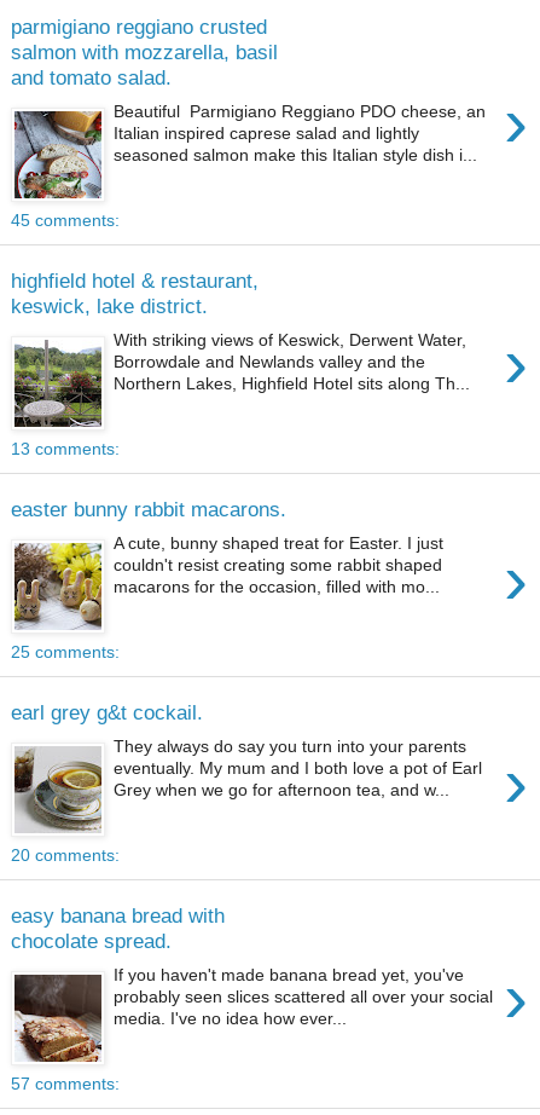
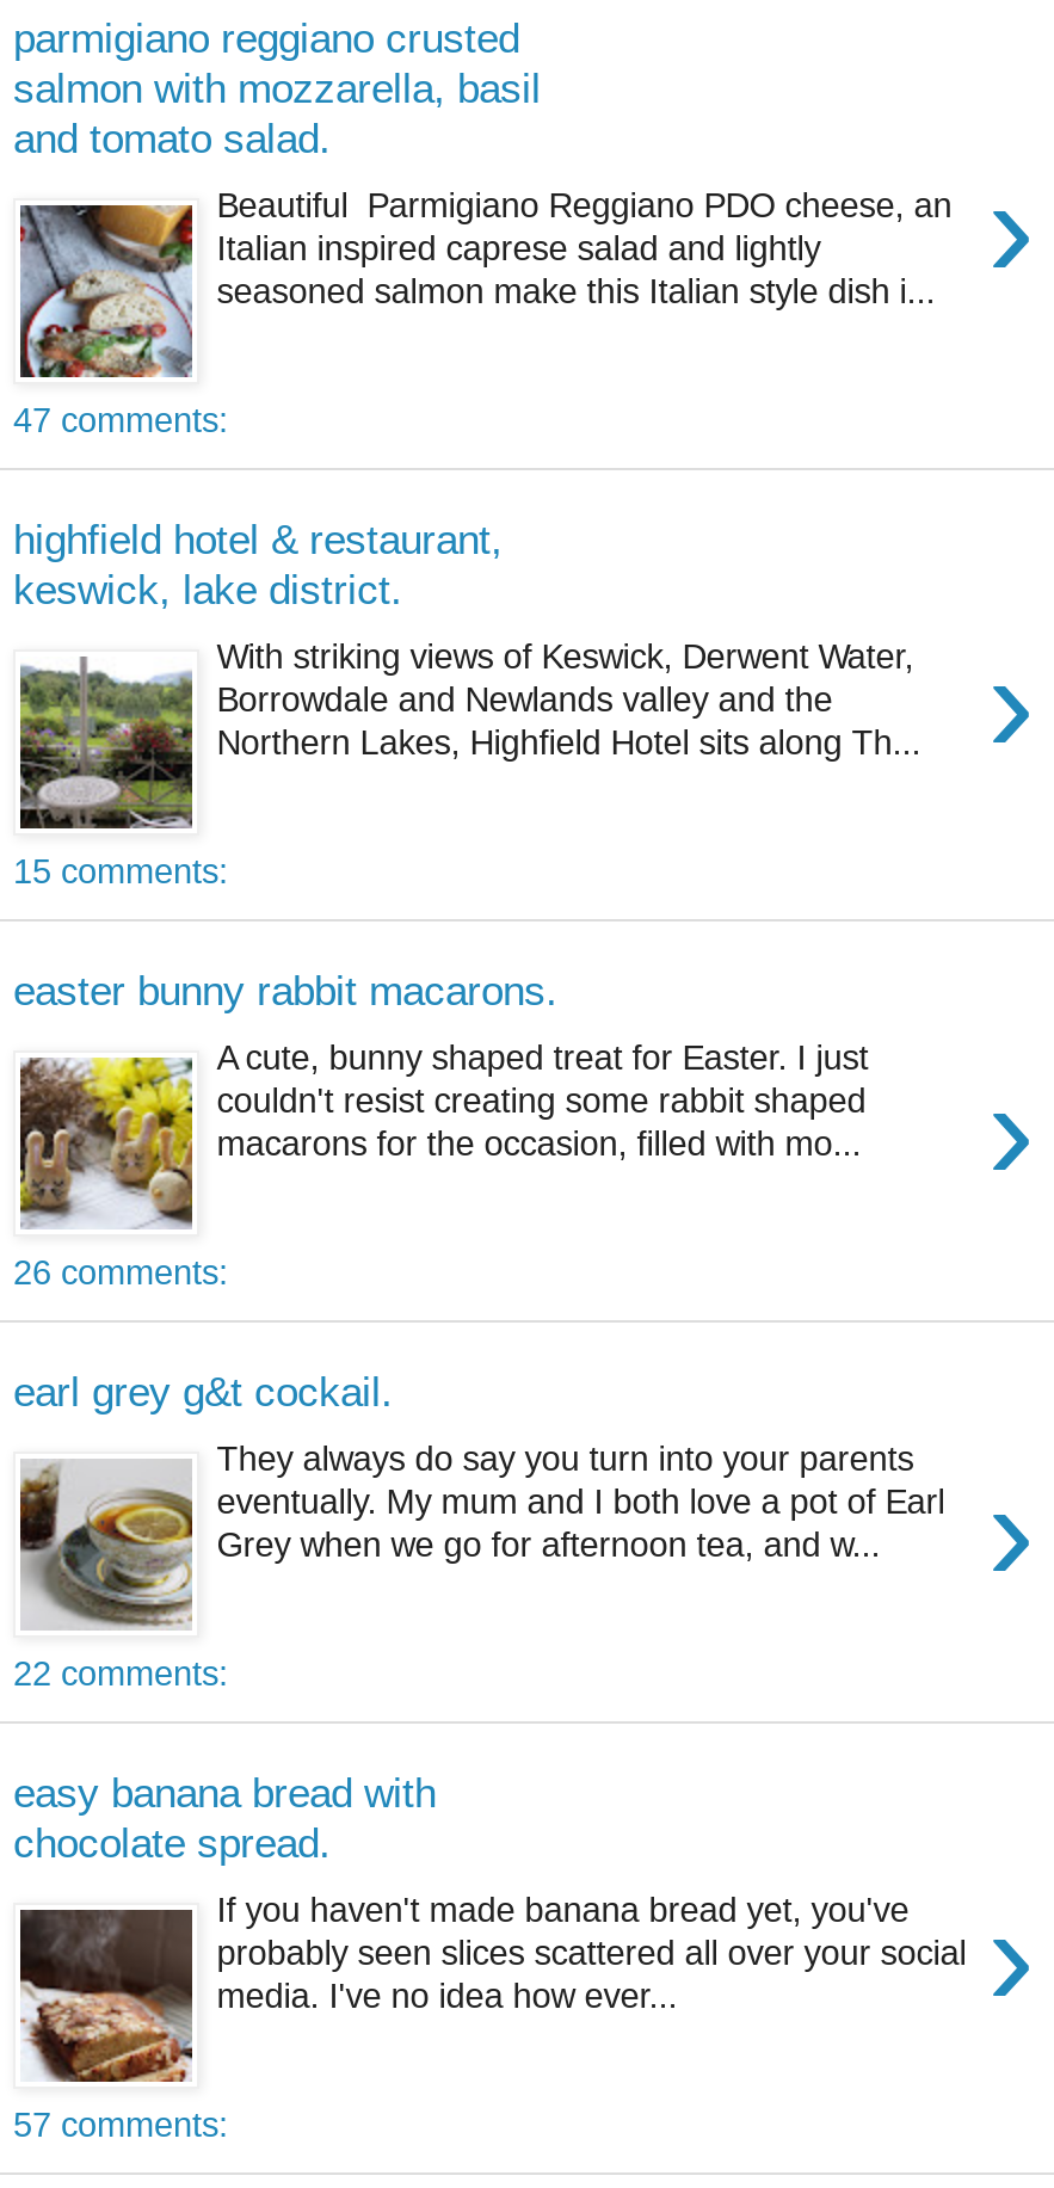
- 45 comments:
+ 47 comments:

- 13 comments:
+ 15 comments:

- 25 comments:
+ 26 comments:

- 20 comments:
+ 22 comments:
